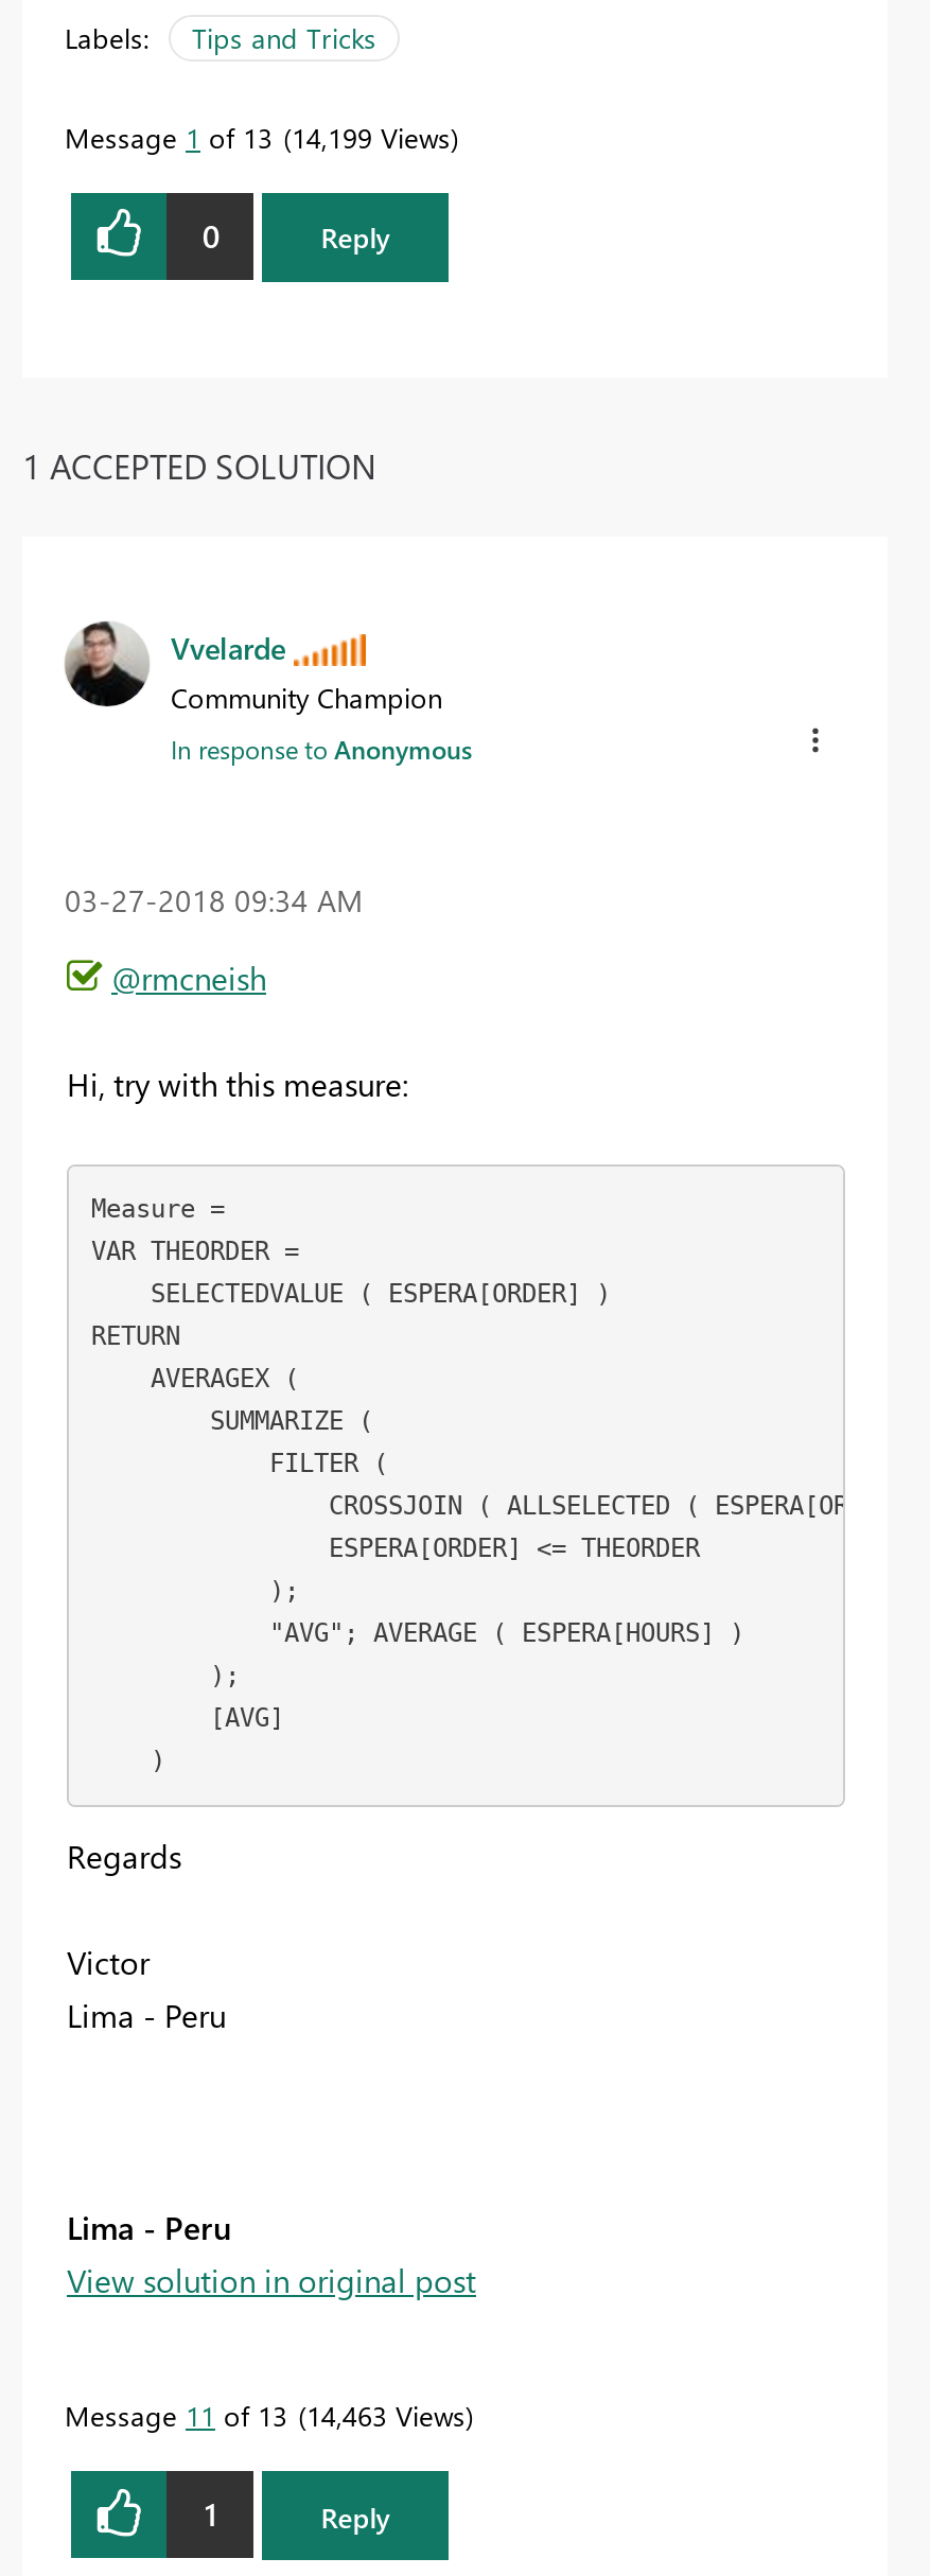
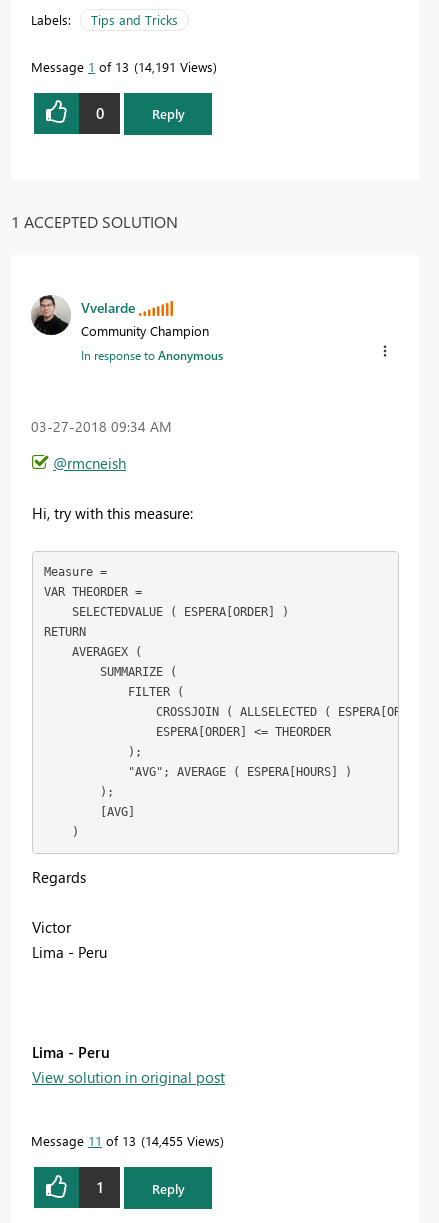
- Message 1 of 13 14,199 Views
+ Message 1 of 13 14,191 Views

- Message 11 of 13 14,463 Views
+ Message 11 of 13 14,455 Views
